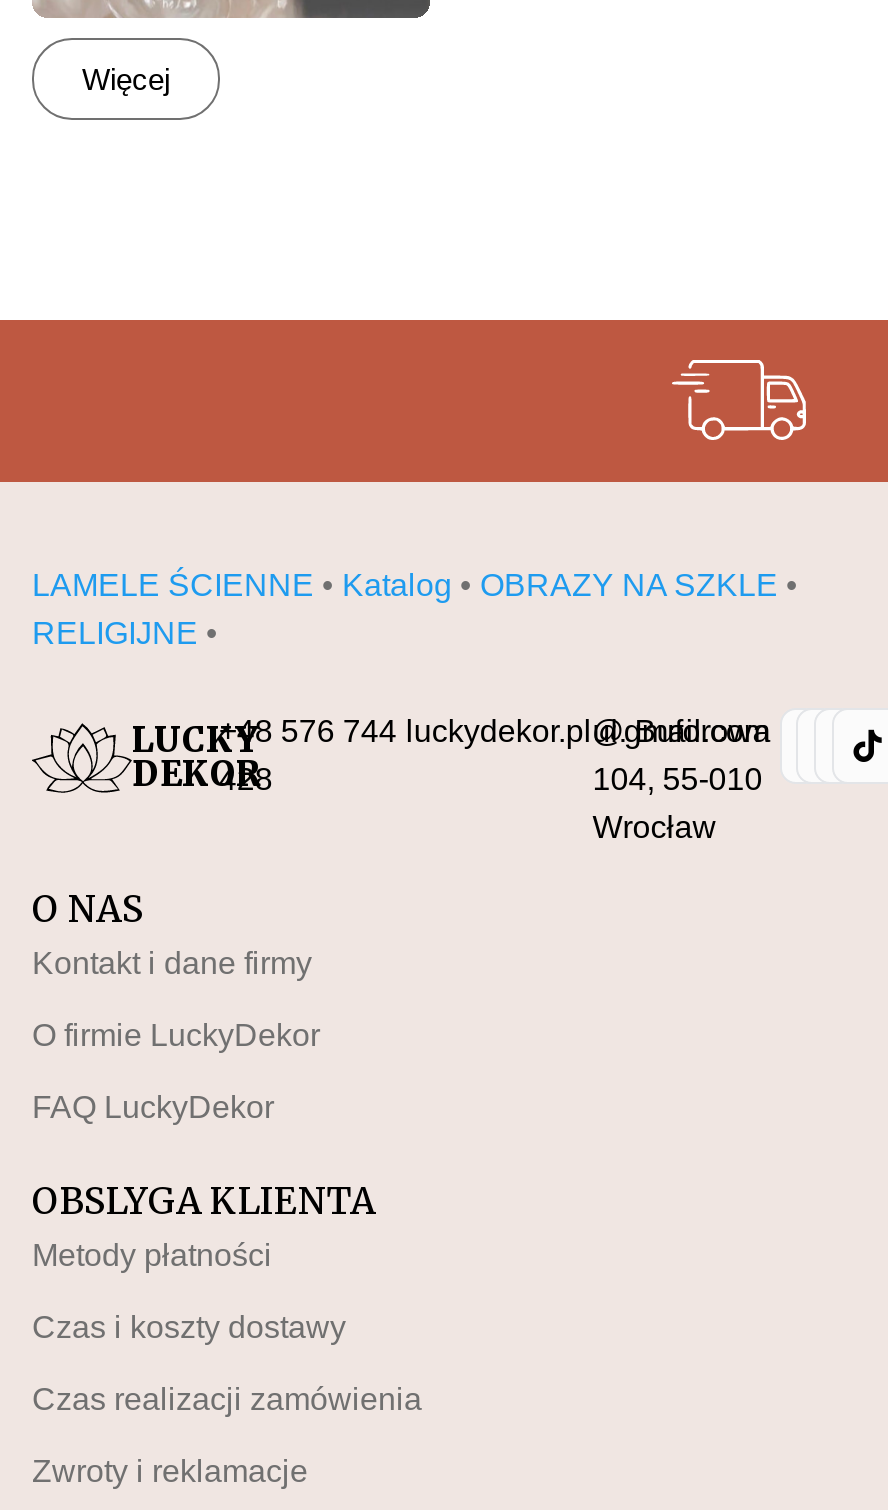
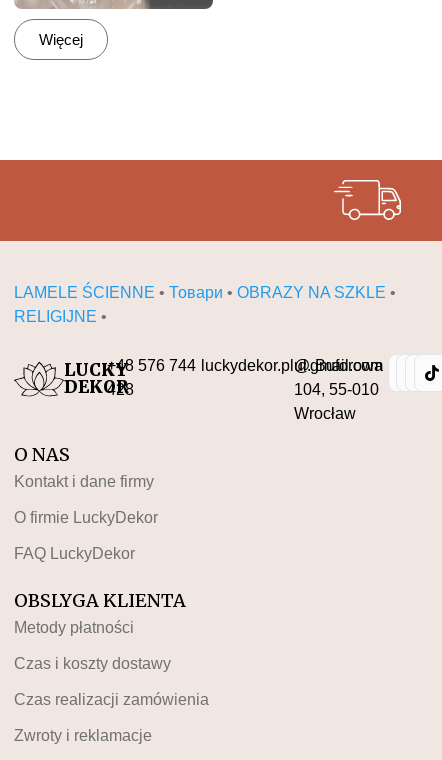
- LAMELE ŚCIENNE • Katalog • OBRAZY NA SZKLE •
+ LAMELE ŚCIENNE • Товари • OBRAZY NA SZKLE •
